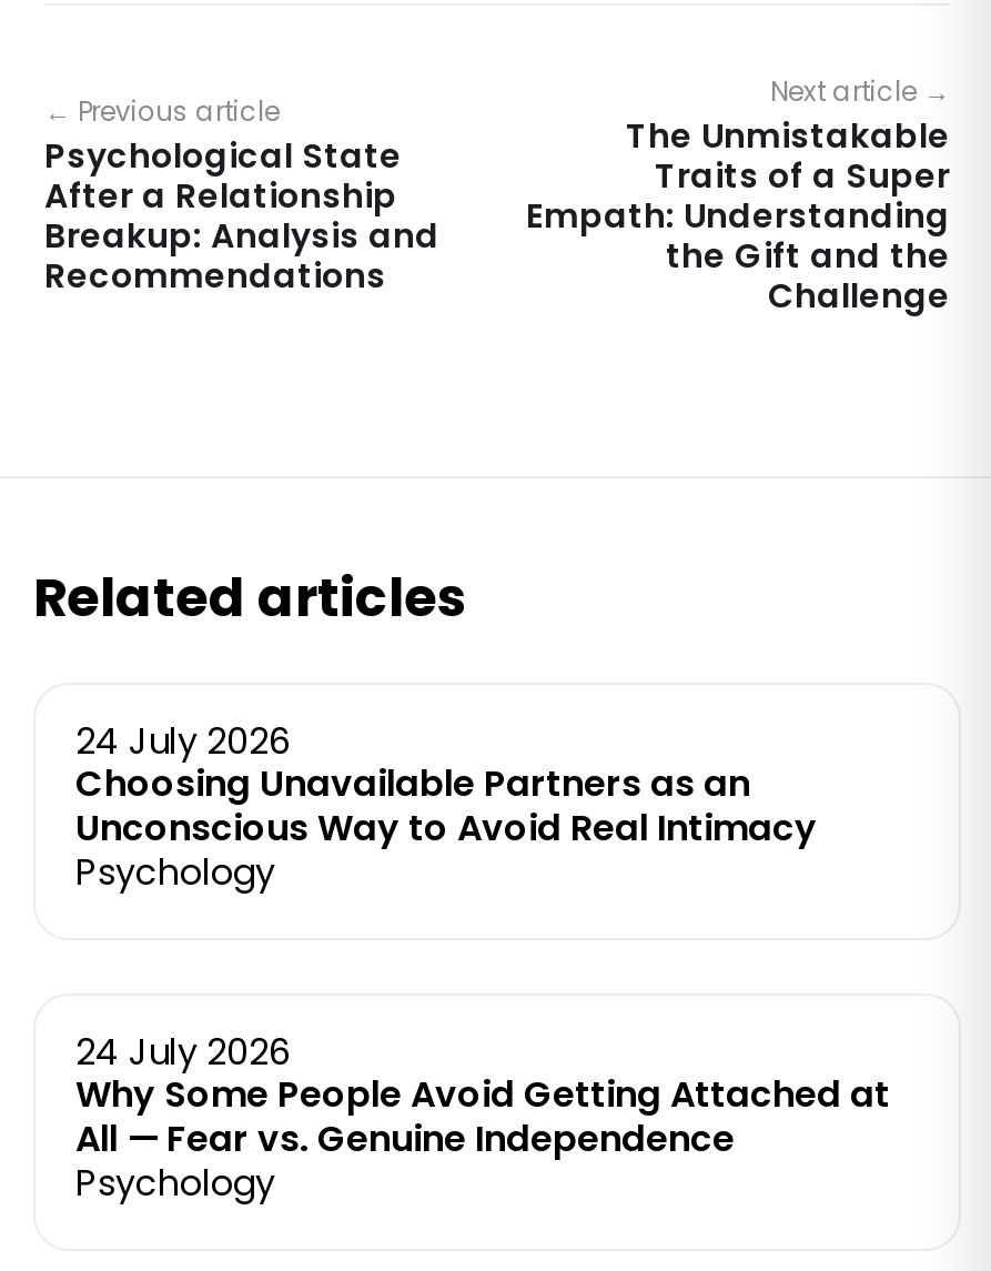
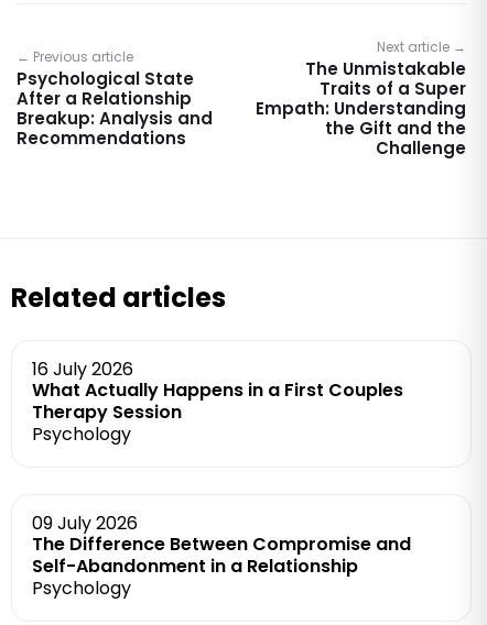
- 24 July 2026
- Choosing Unavailable Partners as an
- Unconscious Way to Avoid Real Intimacy
+ 16 July 2026
+ What Actually Happens in a First Couples
+ Therapy Session

- 24 July 2026
- Why Some People Avoid Getting Attached at
- All — Fear vs. Genuine Independence
+ 09 July 2026
+ The Difference Between Compromise and
+ Self-Abandonment in a Relationship
